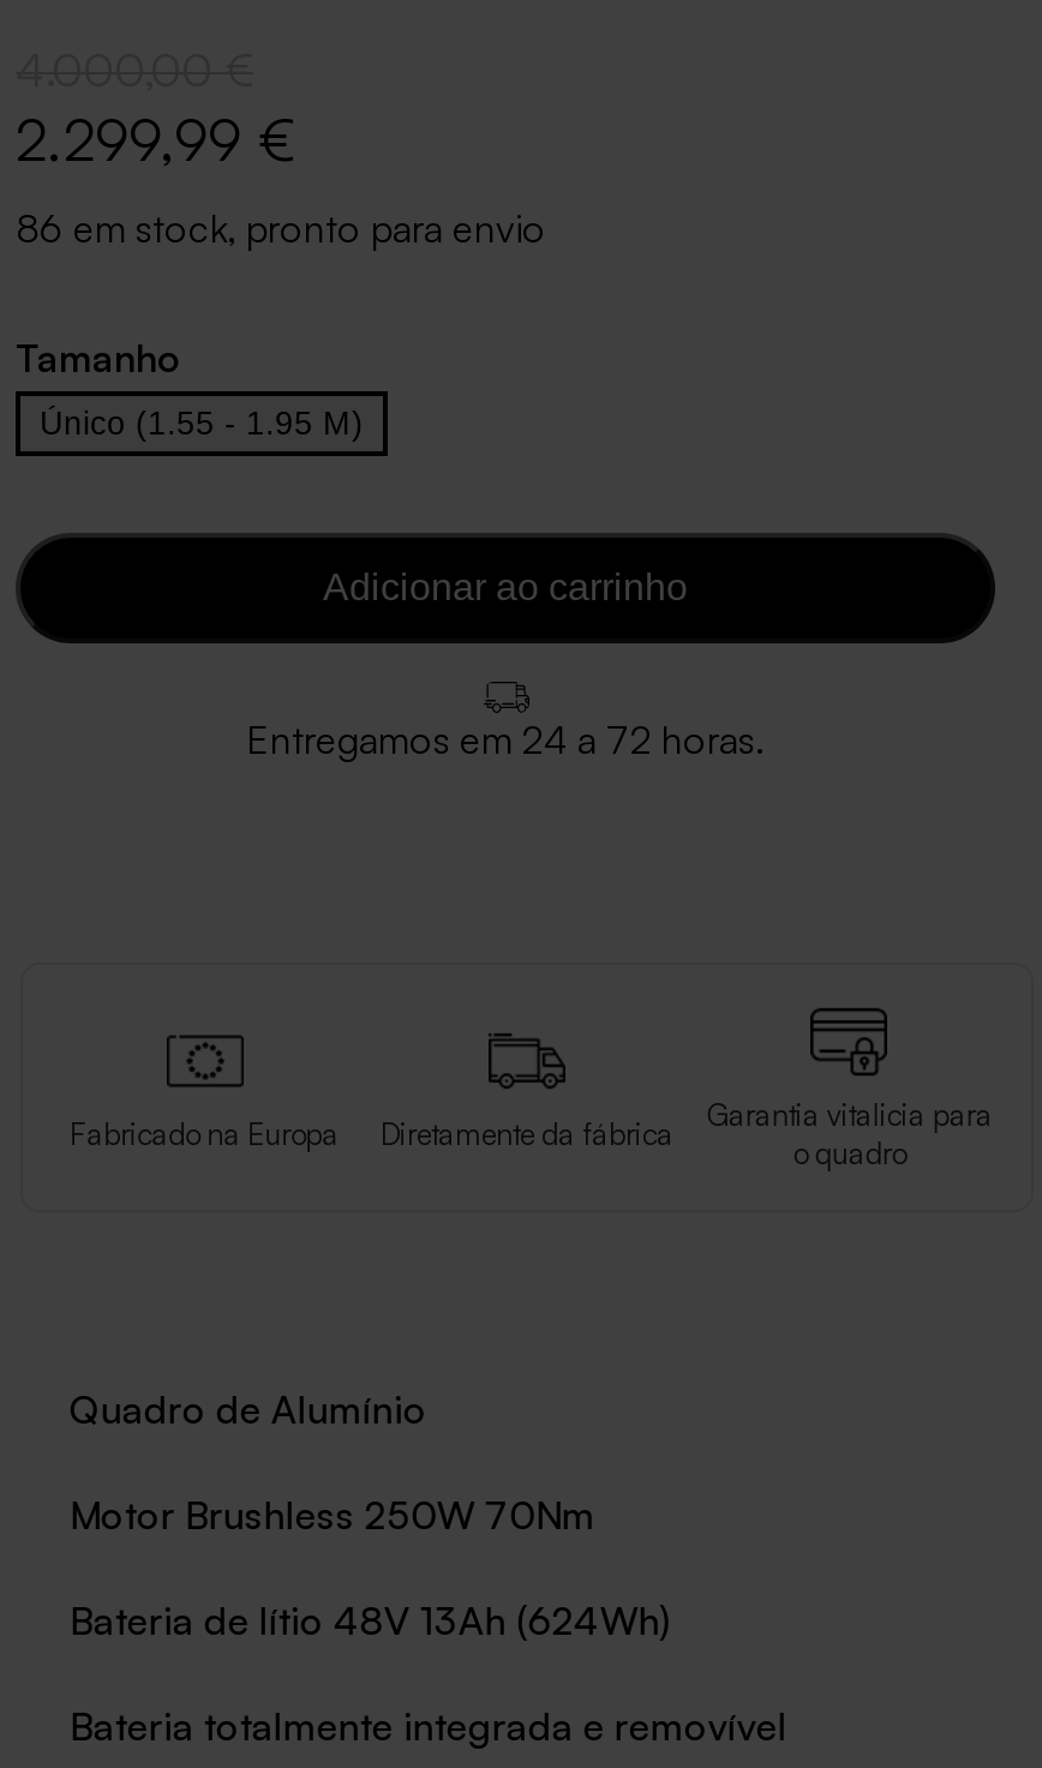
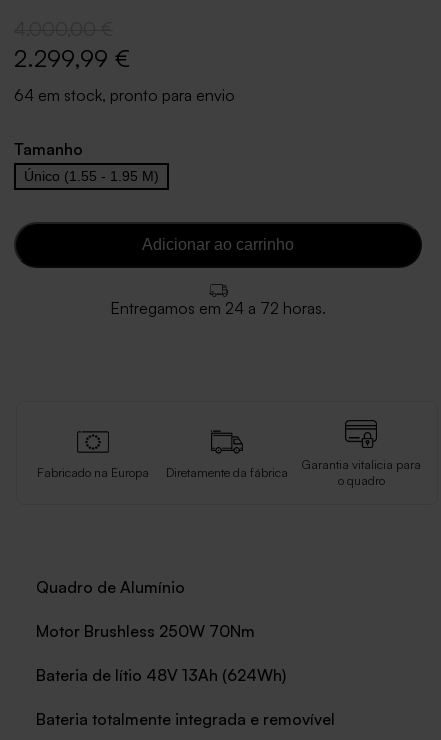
- 86 em stock, pronto para envio
+ 64 em stock, pronto para envio
